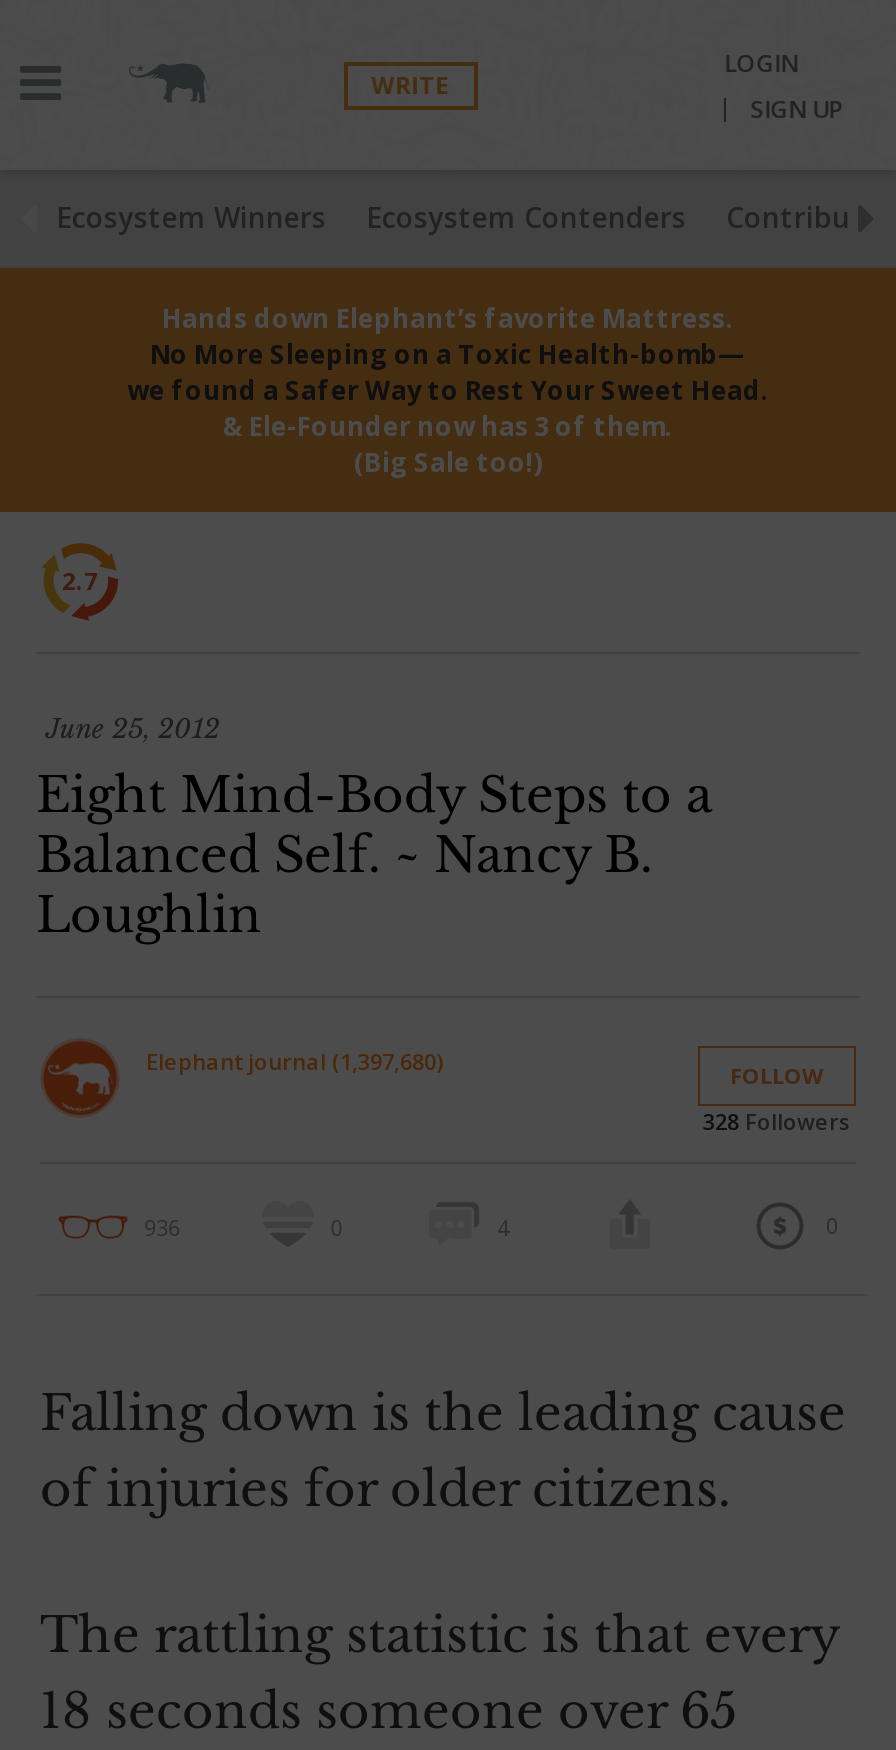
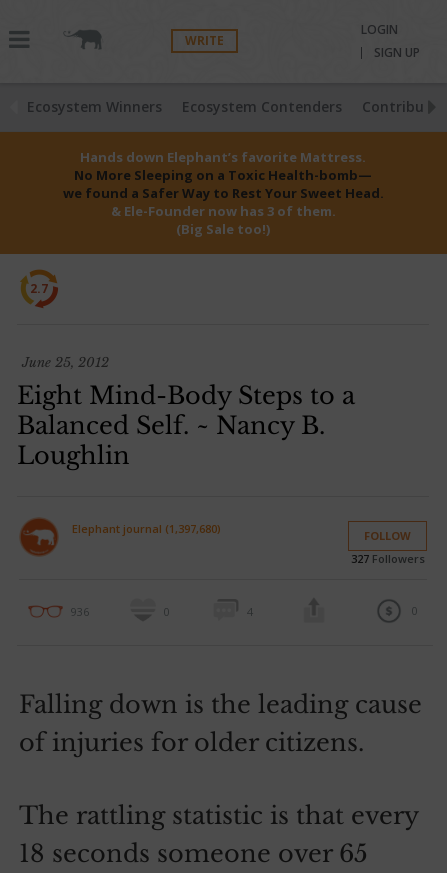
- 328Followers
+ 327Followers
